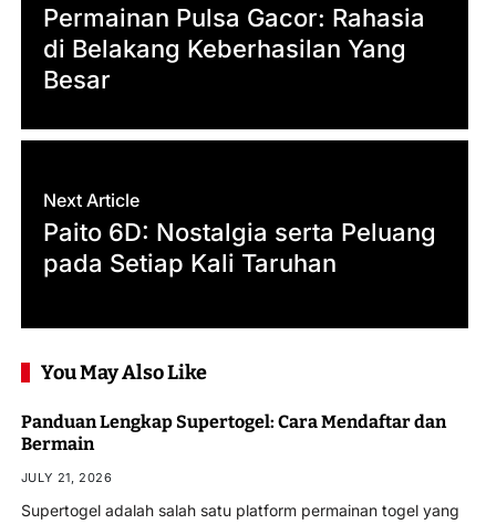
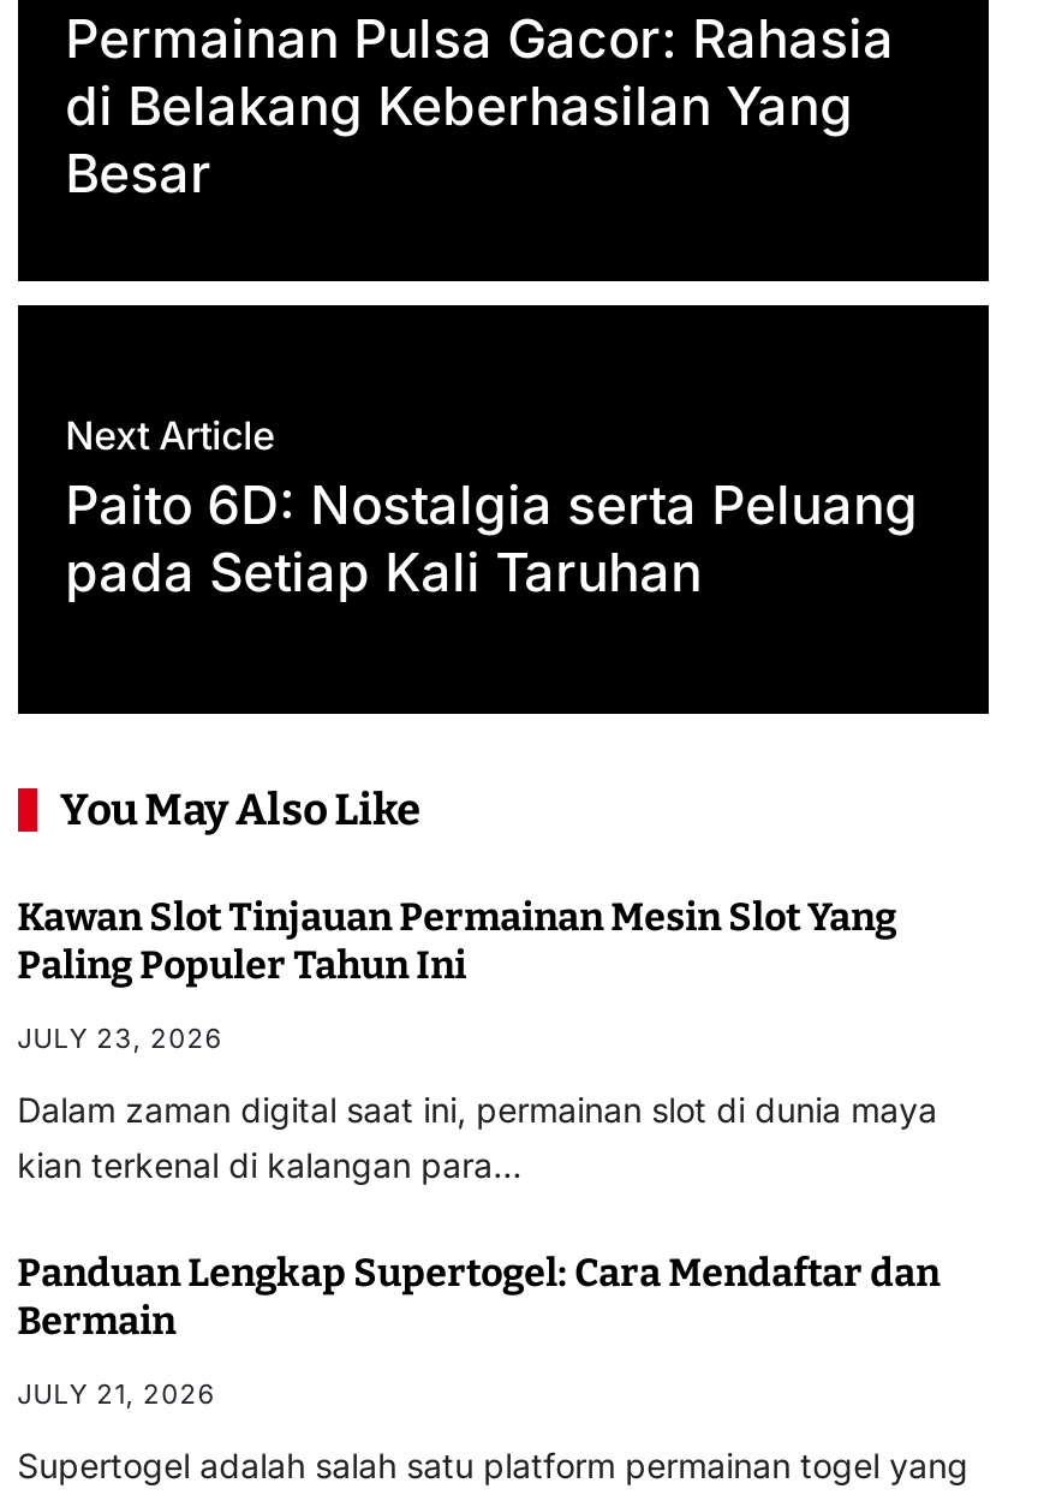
+ Kawan Slot Tinjauan Permainan Mesin Slot Yang
+ Paling Populer Tahun Ini
+ JULY 23, 2026
+ Dalam zaman digital saat ini, permainan slot di dunia maya
+ kian terkenal di kalangan para…
